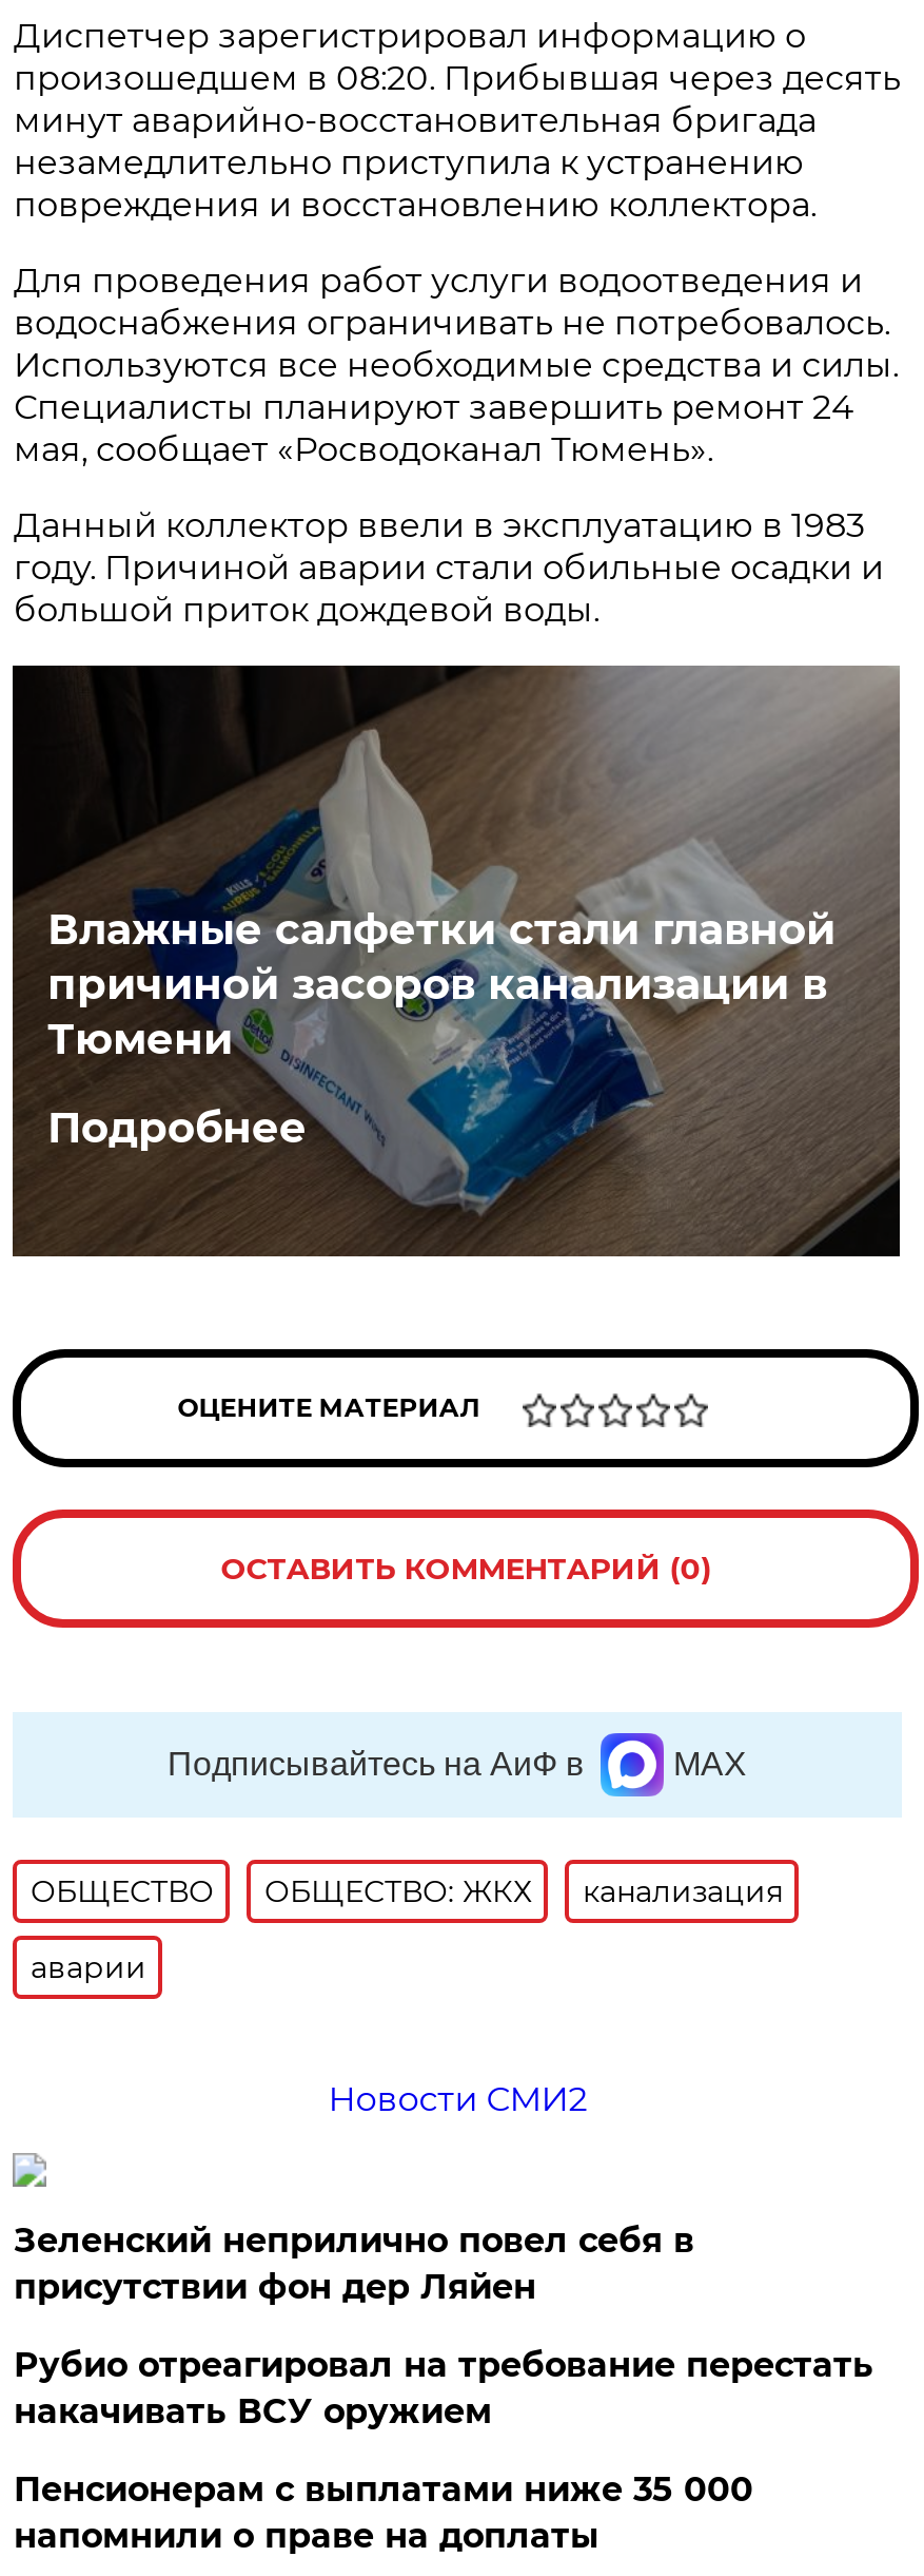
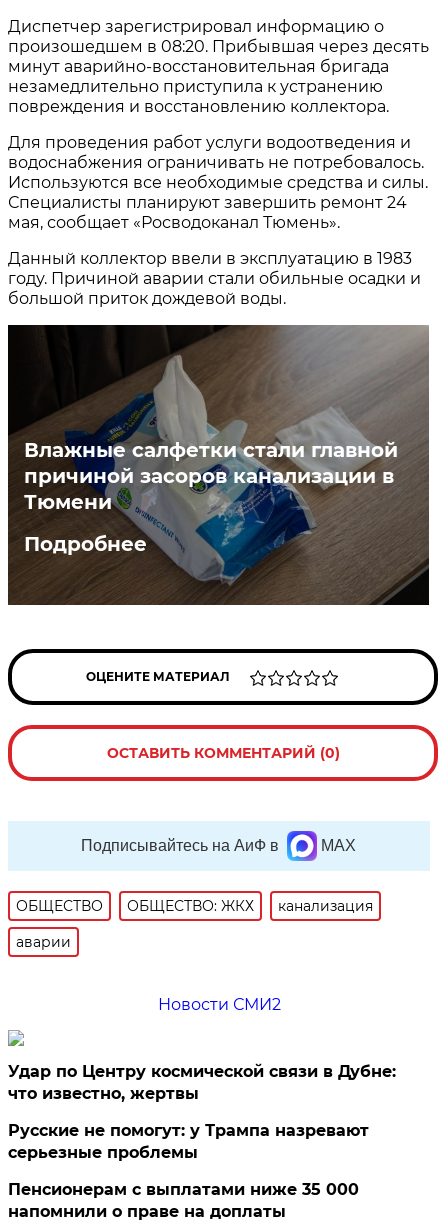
- Зеленский неприлично повел cебя в
- присутствии фон дер Ляйен
+ Удар по Центру космической связи в Дубне:
+ что известно, жертвы

- Рубио отреагировал на требование перестать
- накачивать ВСУ оружием
+ Русские не помогут: у Трампа назревают
+ серьезные проблемы
